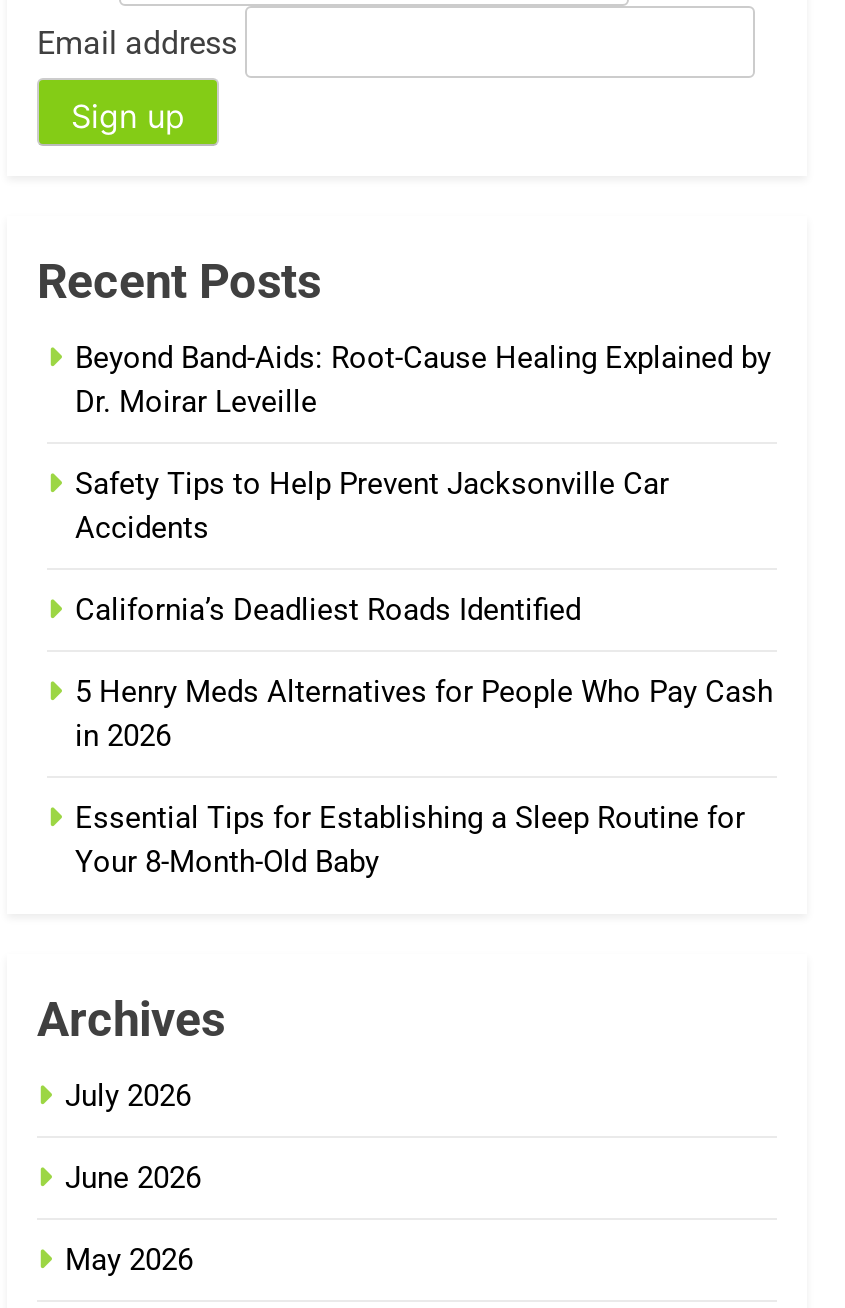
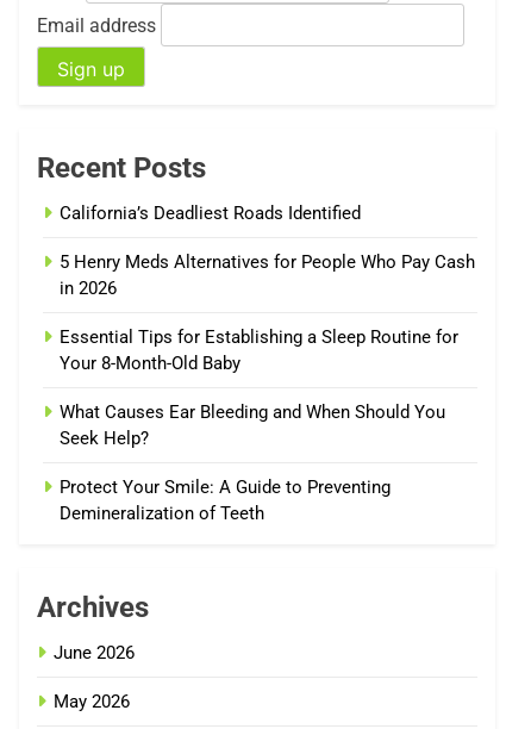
- Beyond Band-Aids: Root-Cause Healing Explained by
- Dr. Moirar Leveille
- Safety Tips to Help Prevent Jacksonville Car
- Accidents

moved up: California’s Deadliest Roads Identified | 5 Henry Meds Alternatives for People Who Pay Cash | in 2026 | Essential Tips for Establishing a Sleep Routine for | Your 8-Month-Old Baby

+ What Causes Ear Bleeding and When Should You
+ Seek Help?
+ Protect Your Smile: A Guide to Preventing
+ Demineralization of Teeth

- July 2026
